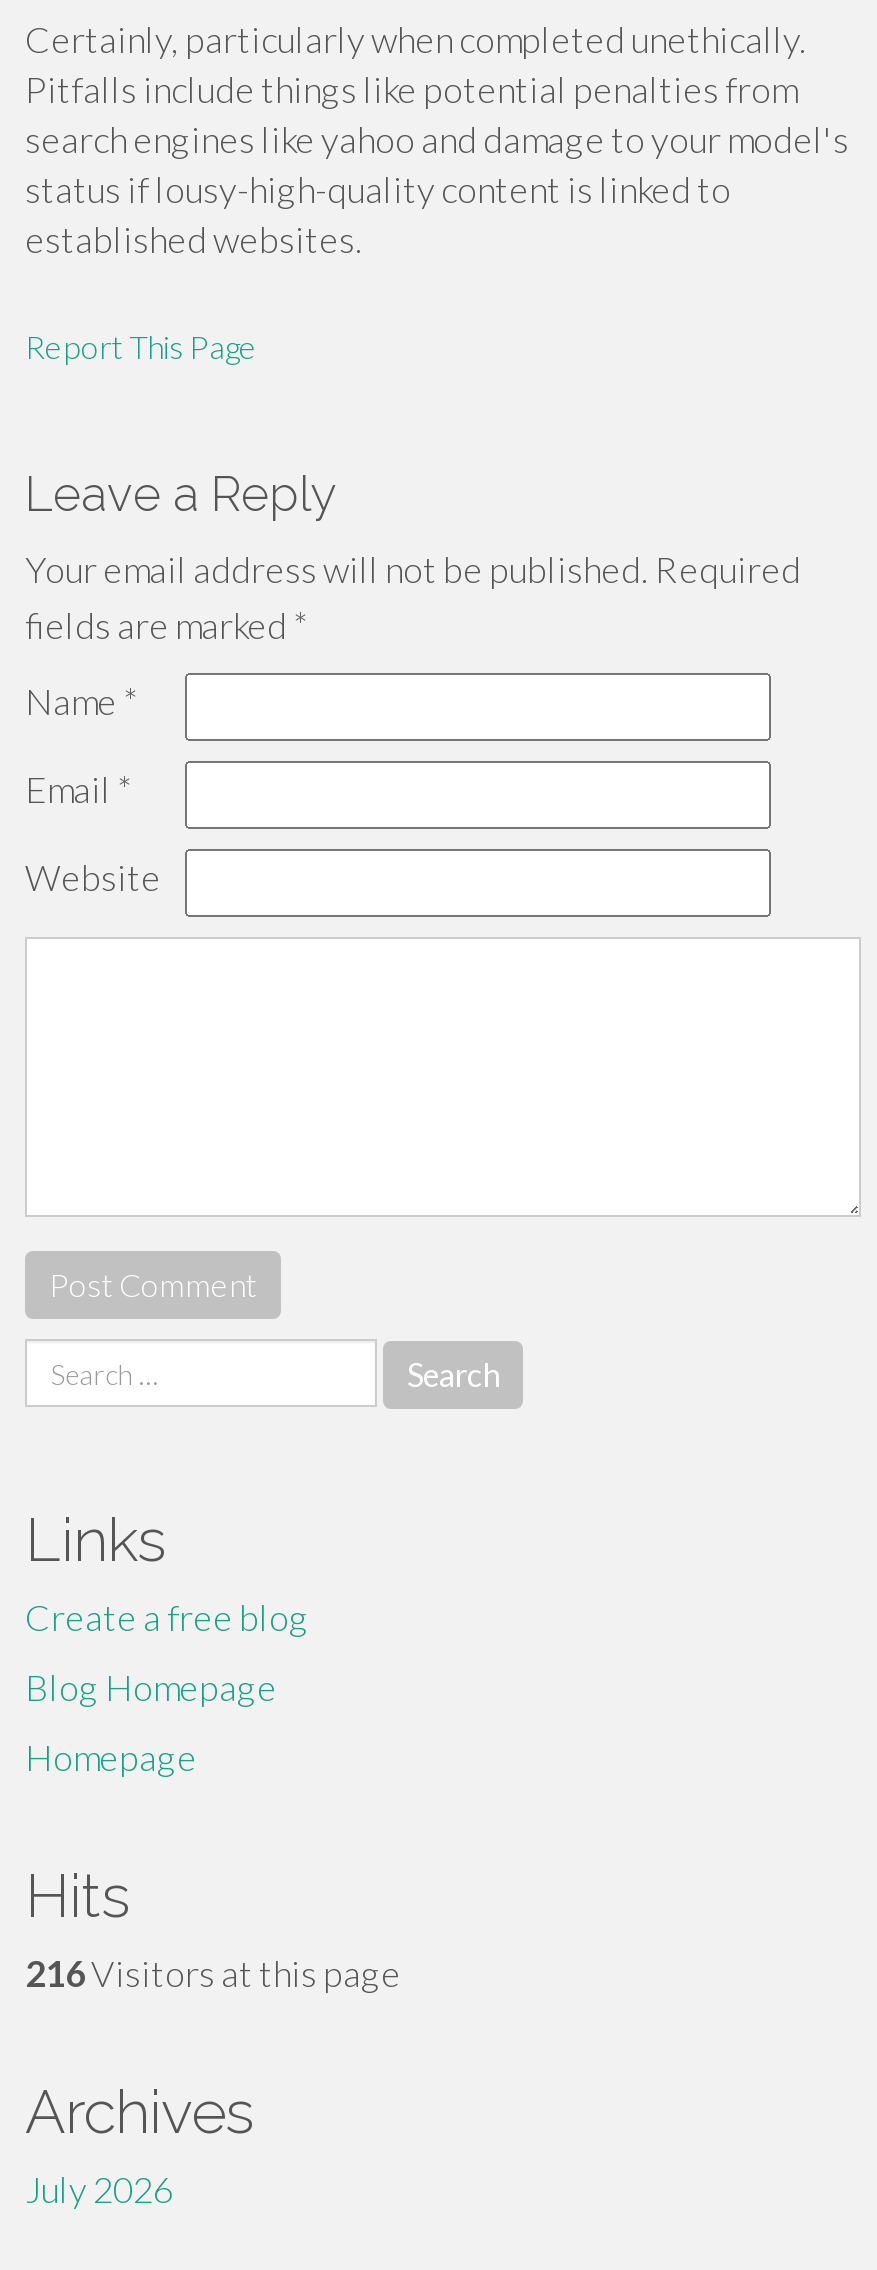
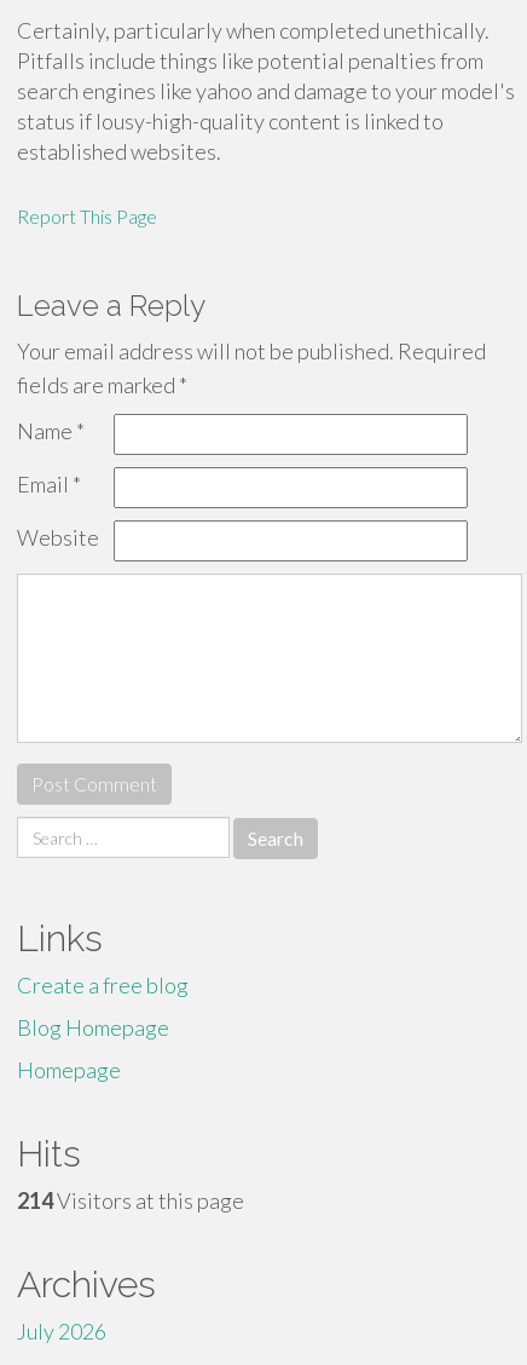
- 216Visitors at this page
+ 214Visitors at this page
